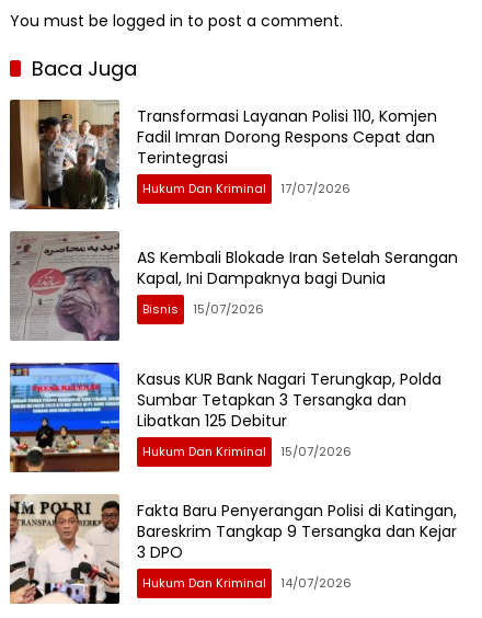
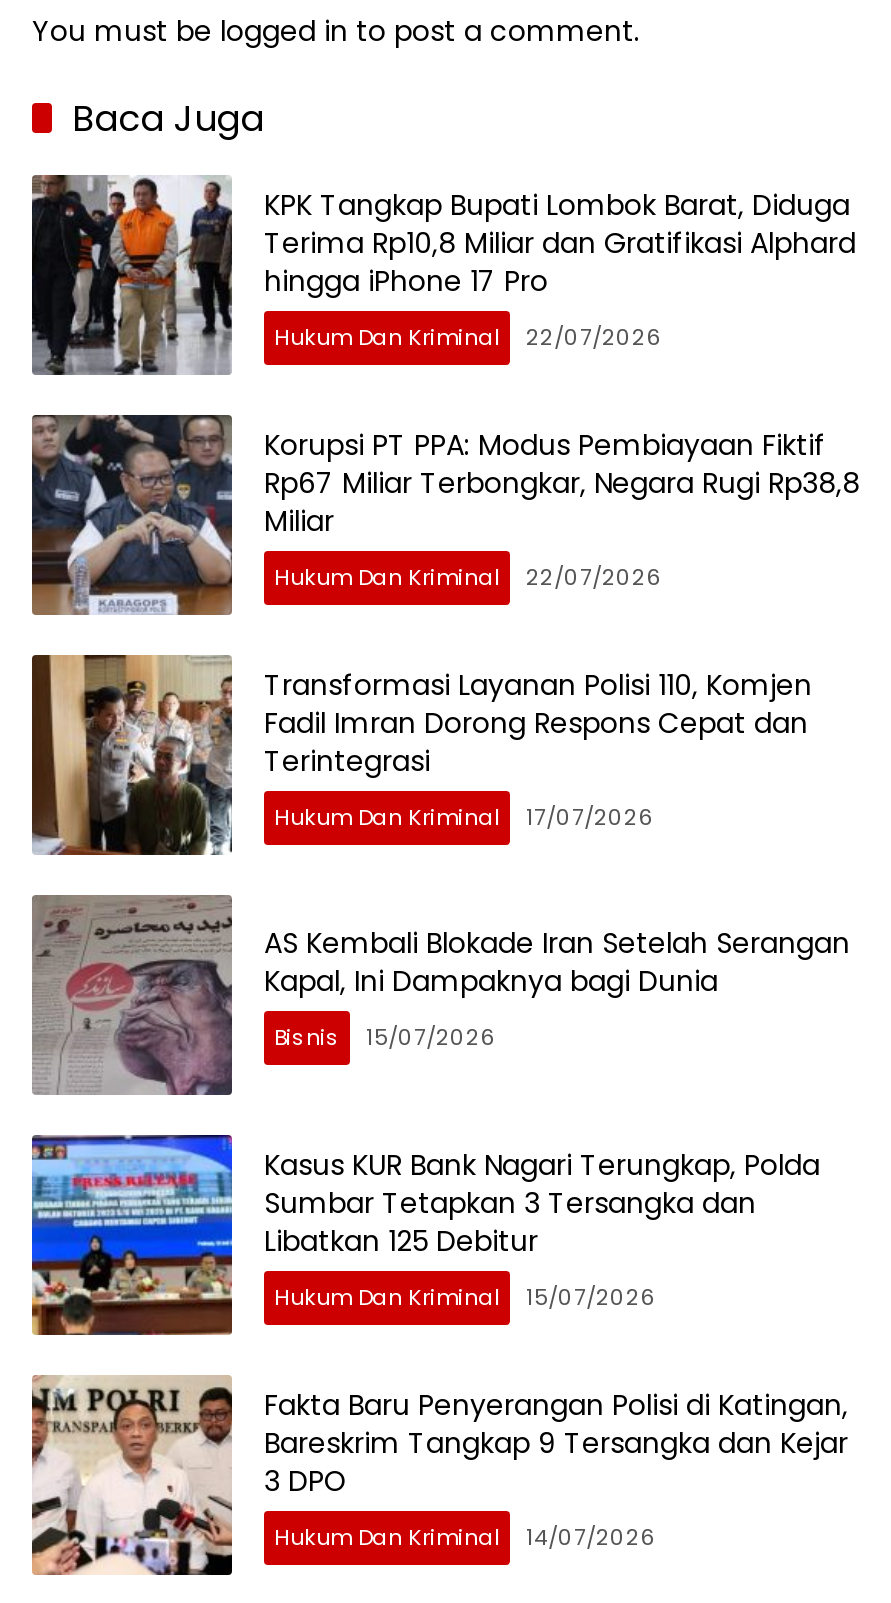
+ [image]
+ KPK Tangkap Bupati Lombok Barat, Diduga
+ Terima Rp10,8 Miliar dan Gratifikasi Alphard
+ hingga iPhone 17 Pro
+ Hukum Dan Kriminal
+ 22/07/2026
+ Korupsi PT PPA: Modus Pembiayaan Fiktif
+ Rp67 Miliar Terbongkar, Negara Rugi Rp38,8
+ Miliar
+ Hukum Dan Kriminal
+ 22/07/2026

+ [image]
